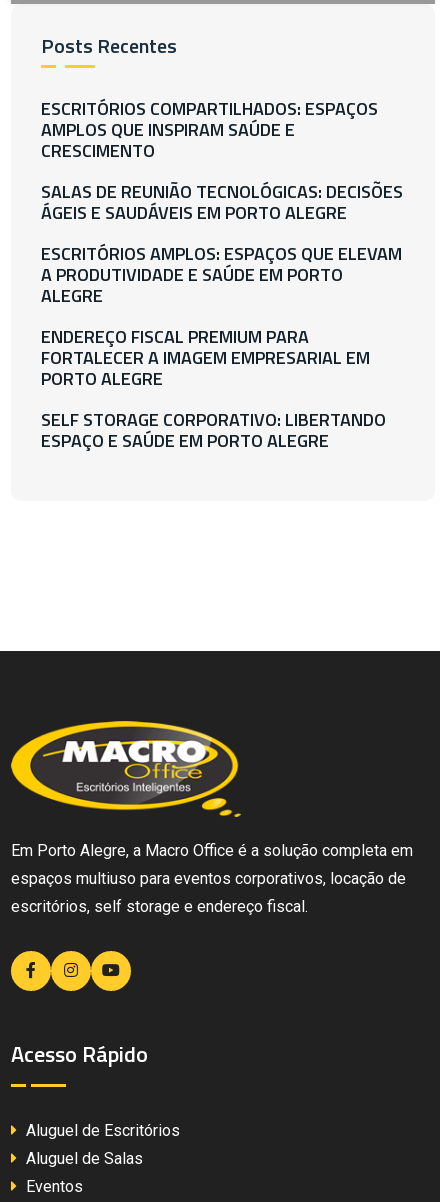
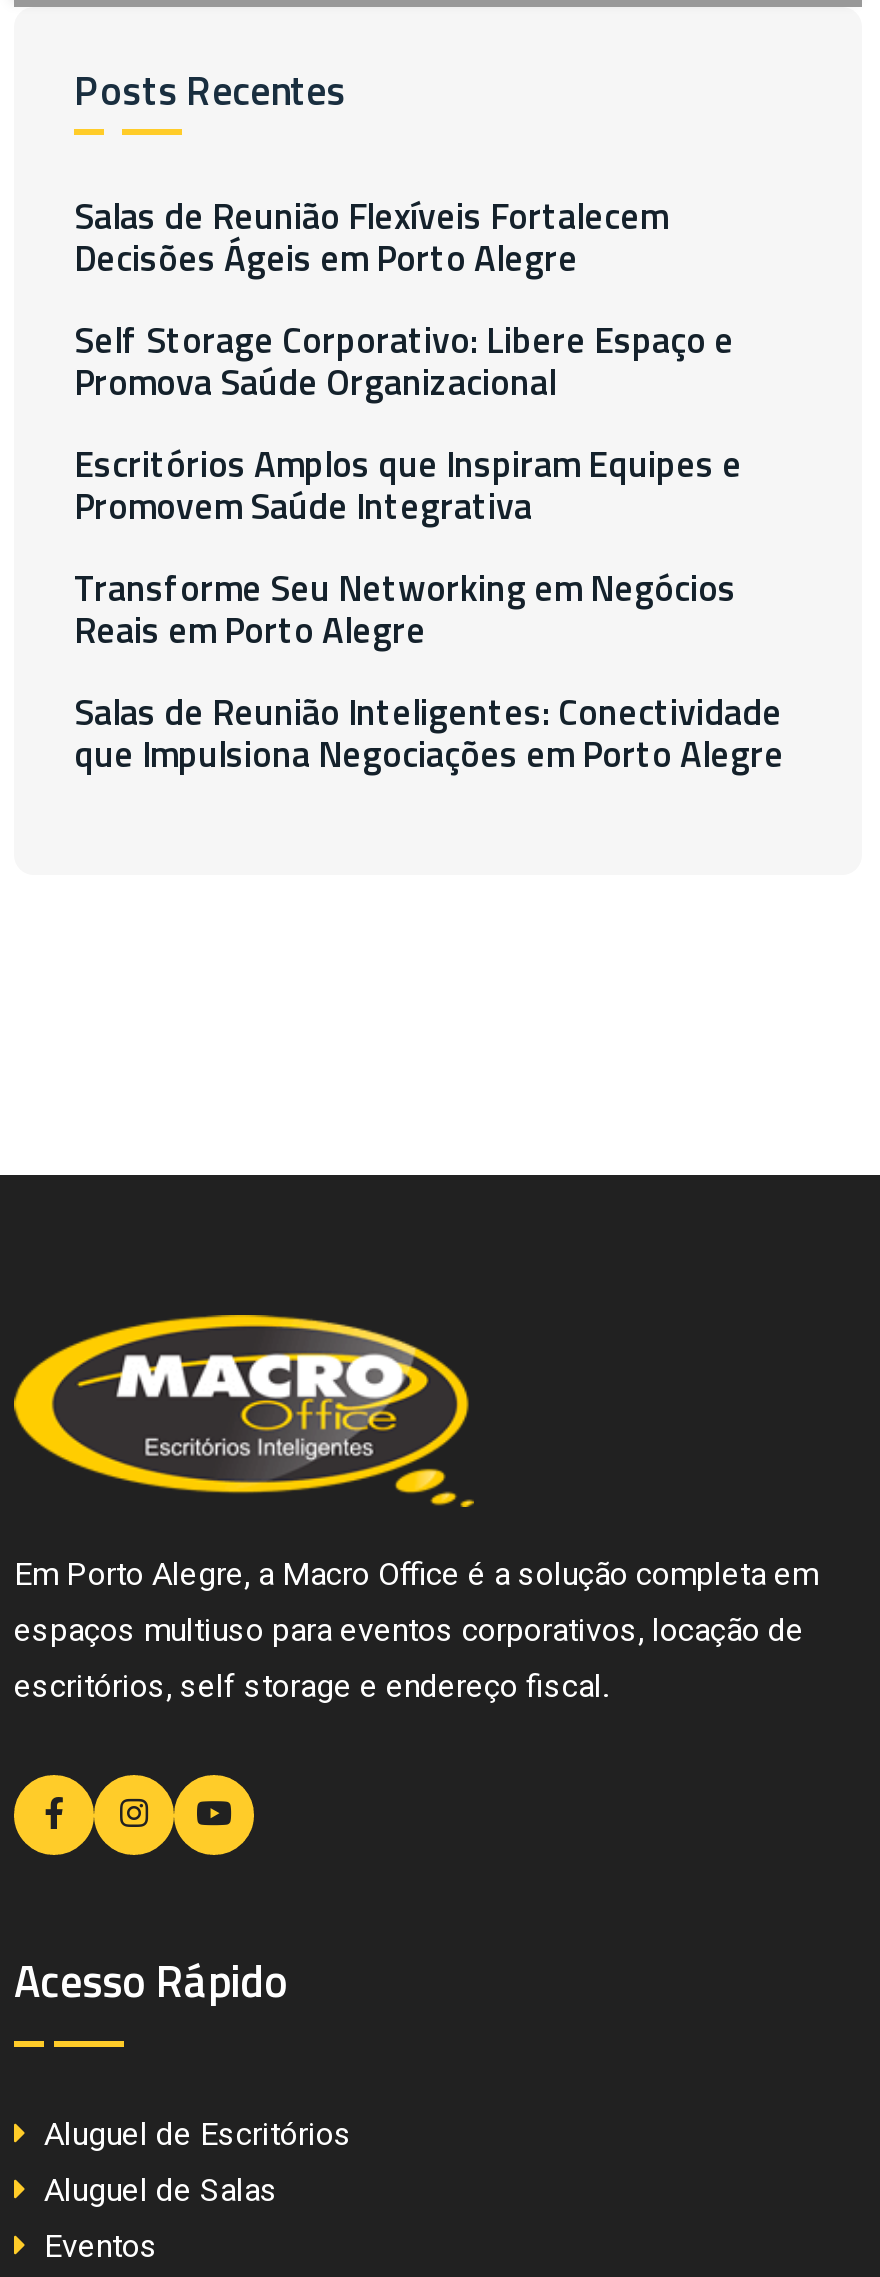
- ESCRITÓRIOS COMPARTILHADOS: ESPAÇOS
- AMPLOS QUE INSPIRAM SAÚDE E
- CRESCIMENTO
+ Salas de Reunião Flexíveis Fortalecem
+ Decisões Ágeis em Porto Alegre

- SALAS DE REUNIÃO TECNOLÓGICAS: DECISÕES
- ÁGEIS E SAUDÁVEIS EM PORTO ALEGRE
+ Self Storage Corporativo: Libere Espaço e
+ Promova Saúde Organizacional

- ESCRITÓRIOS AMPLOS: ESPAÇOS QUE ELEVAM
- A PRODUTIVIDADE E SAÚDE EM PORTO
- ALEGRE
+ Escritórios Amplos que Inspiram Equipes e
+ Promovem Saúde Integrativa

- ENDEREÇO FISCAL PREMIUM PARA
- FORTALECER A IMAGEM EMPRESARIAL EM
- PORTO ALEGRE
+ Transforme Seu Networking em Negócios
+ Reais em Porto Alegre

- SELF STORAGE CORPORATIVO: LIBERTANDO
- ESPAÇO E SAÚDE EM PORTO ALEGRE
+ Salas de Reunião Inteligentes: Conectividade
+ que Impulsiona Negociações em Porto Alegre
